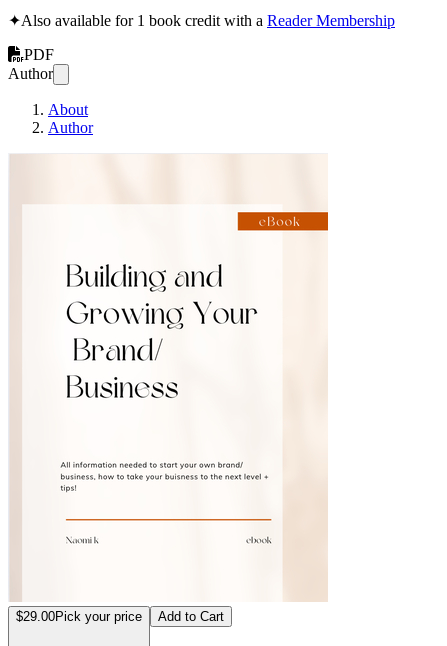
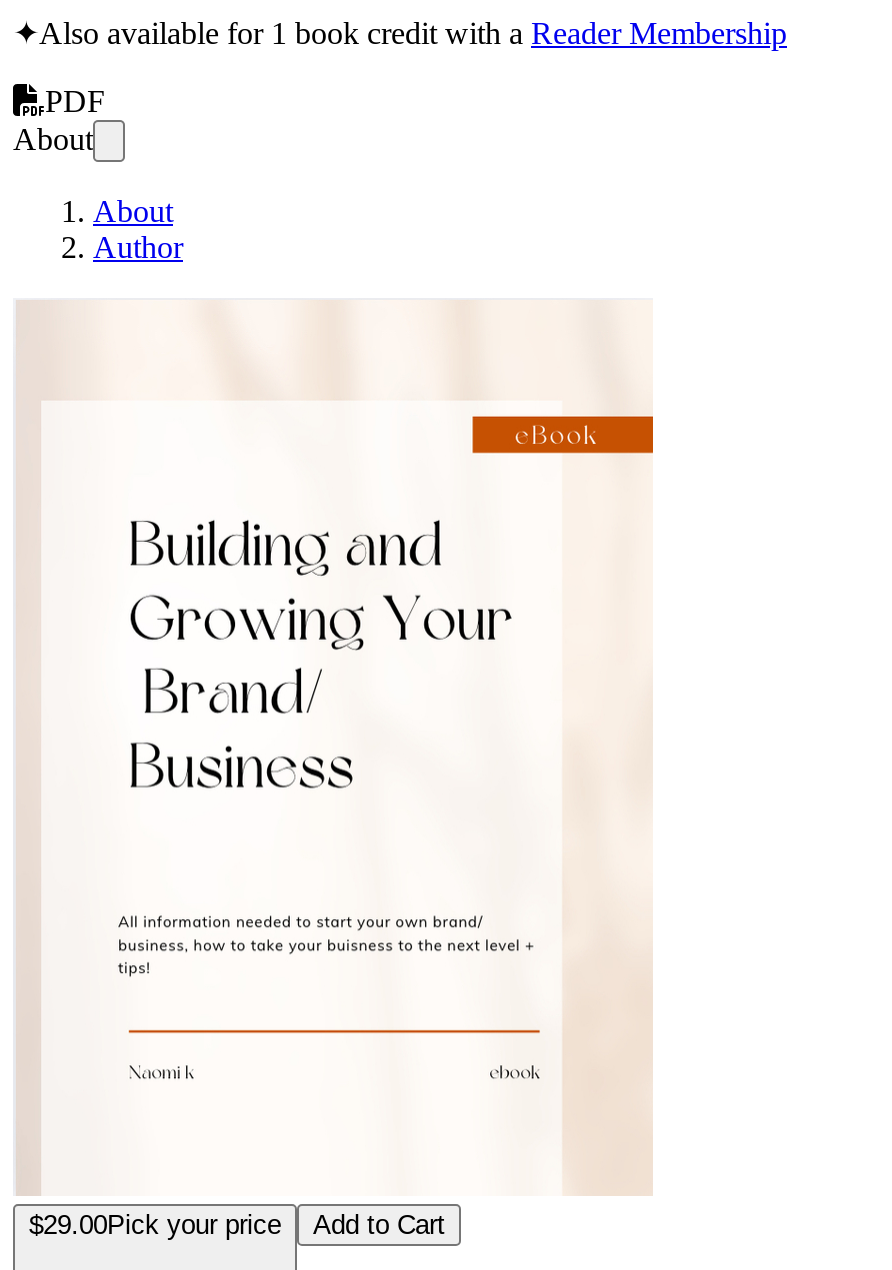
- Author
+ About
